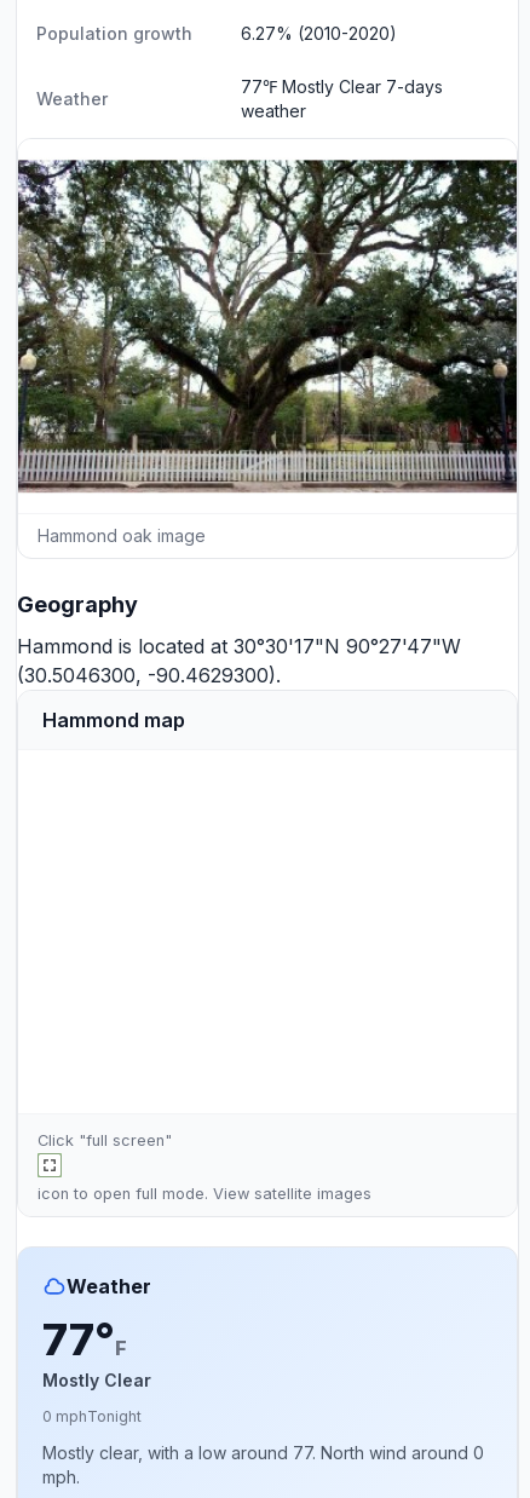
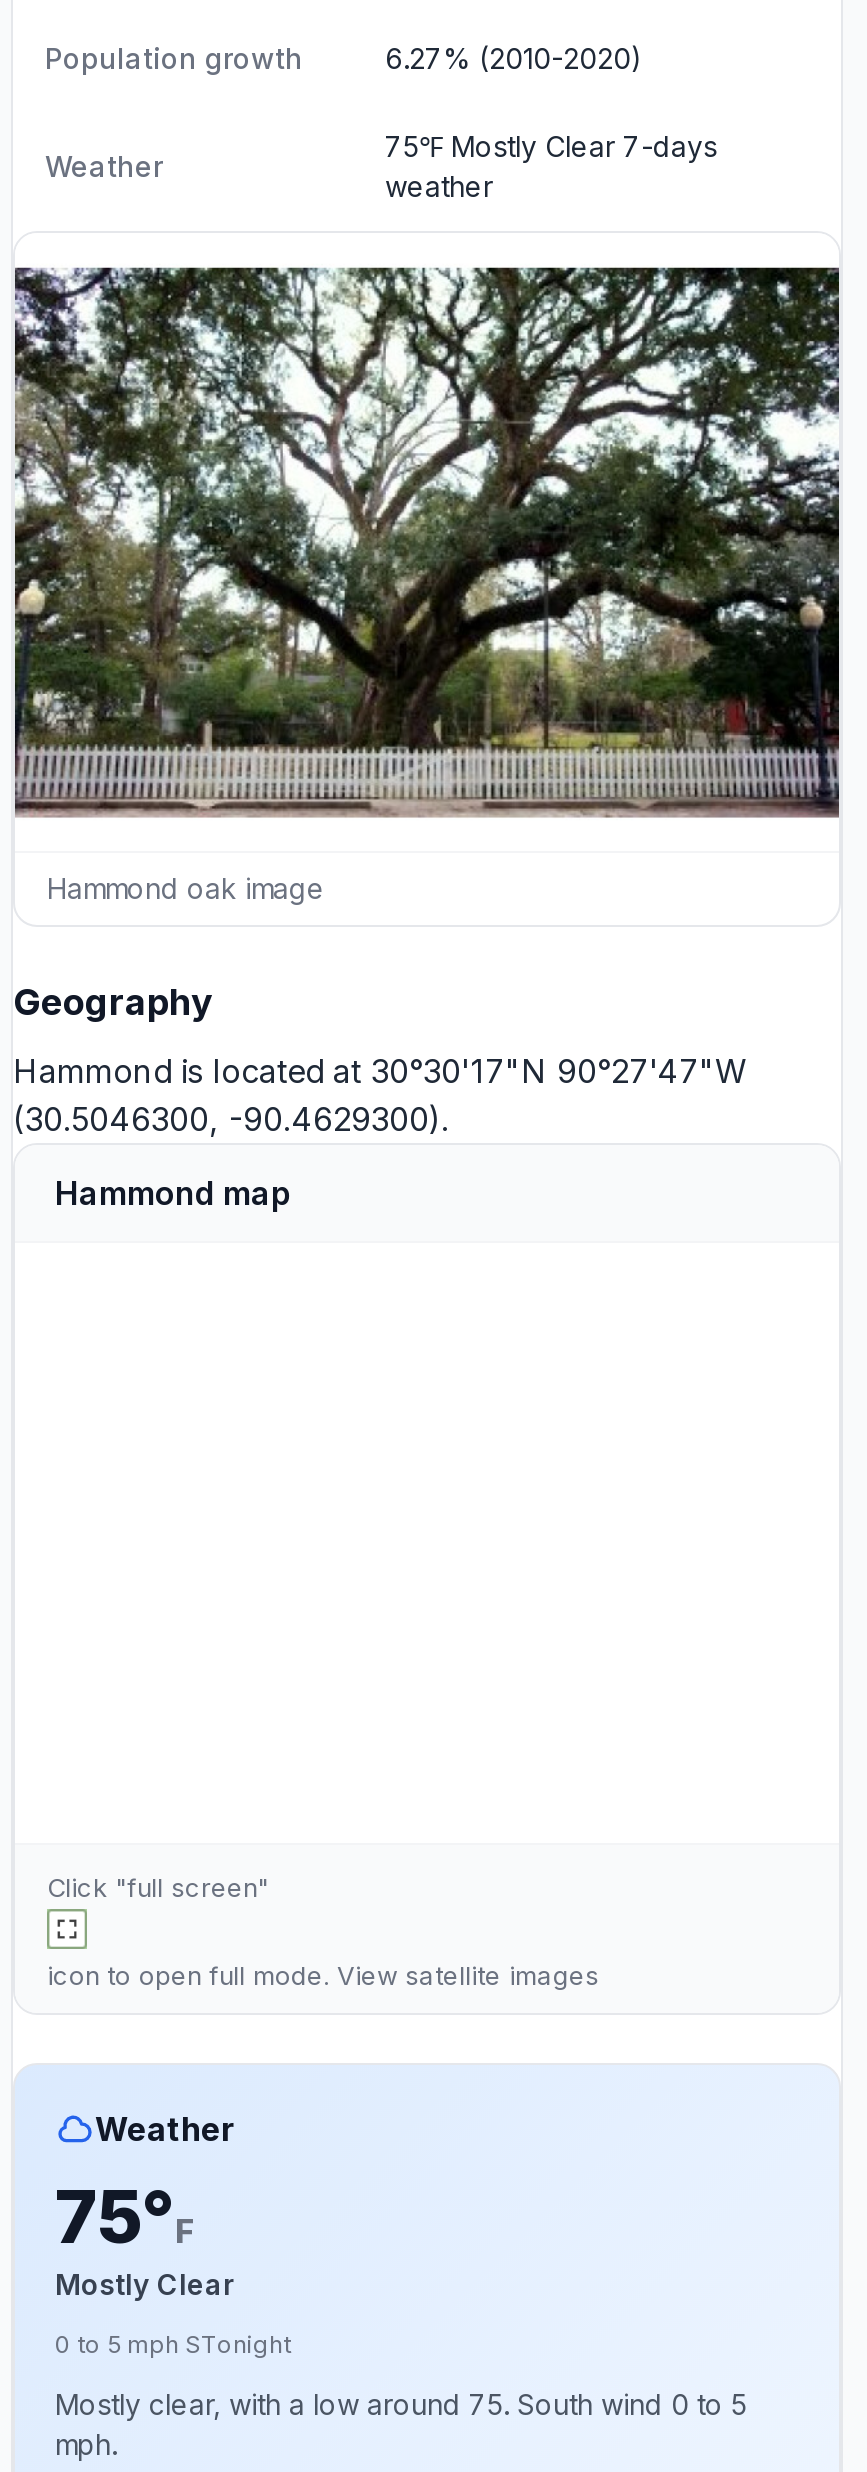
- 77℉ Mostly Clear 7-days
+ 75℉ Mostly Clear 7-days

- 77°F
+ 75°F

- 0 mphTonight
+ 0 to 5 mph STonight

- Mostly clear, with a low around 77. North wind around 0
+ Mostly clear, with a low around 75. South wind 0 to 5
